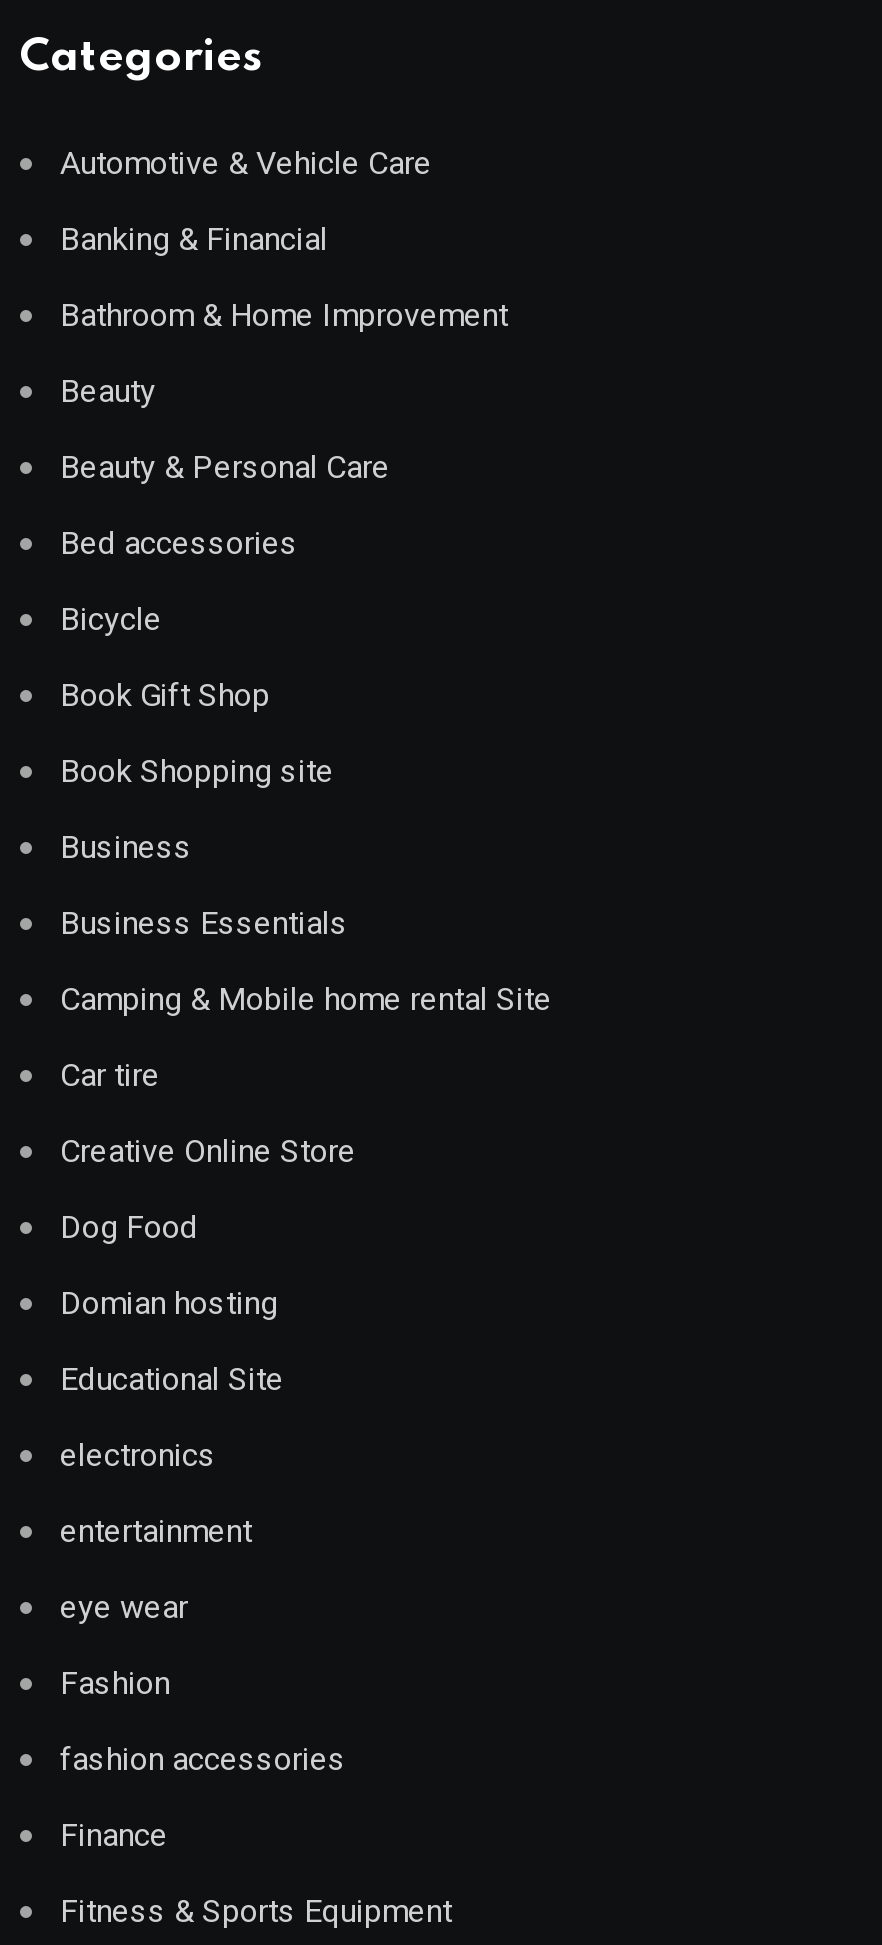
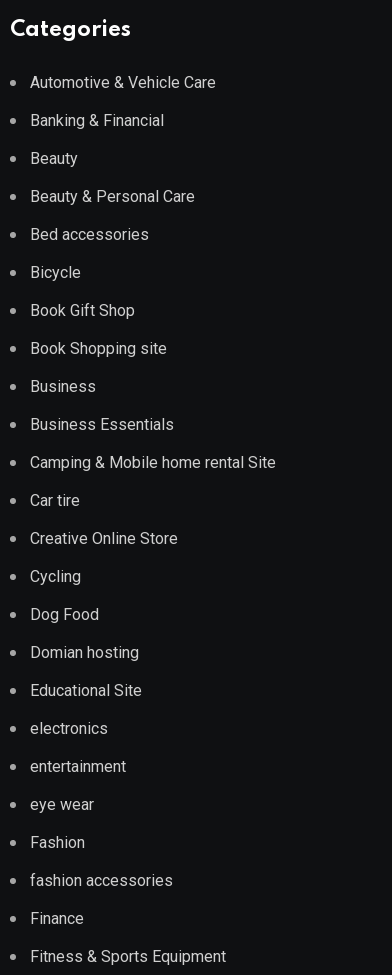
- Bathroom & Home Improvement

moved up: Beauty | Beauty & Personal Care | Bed accessories | ... | Car tire | Creative Online Store

+ Cycling
